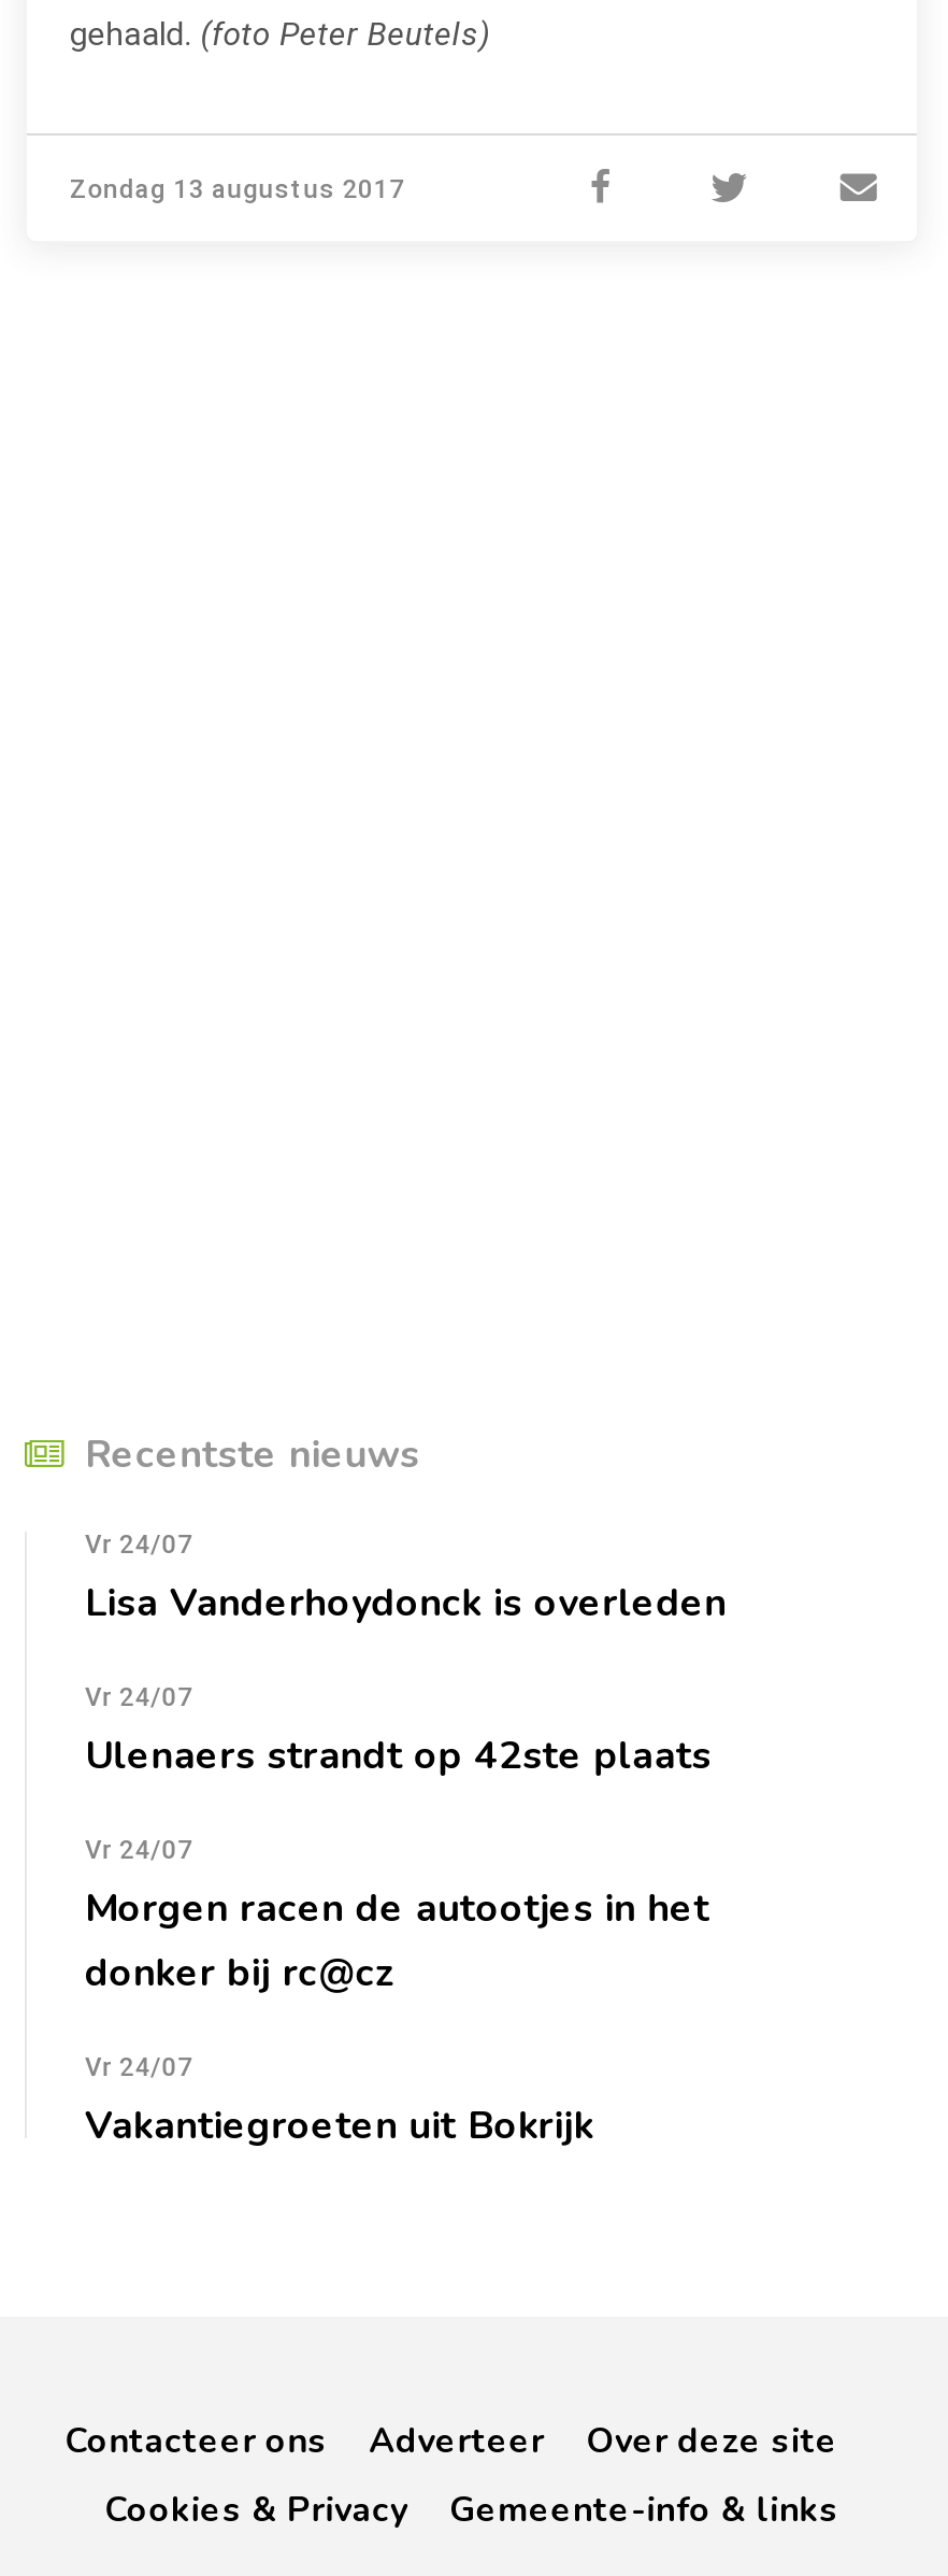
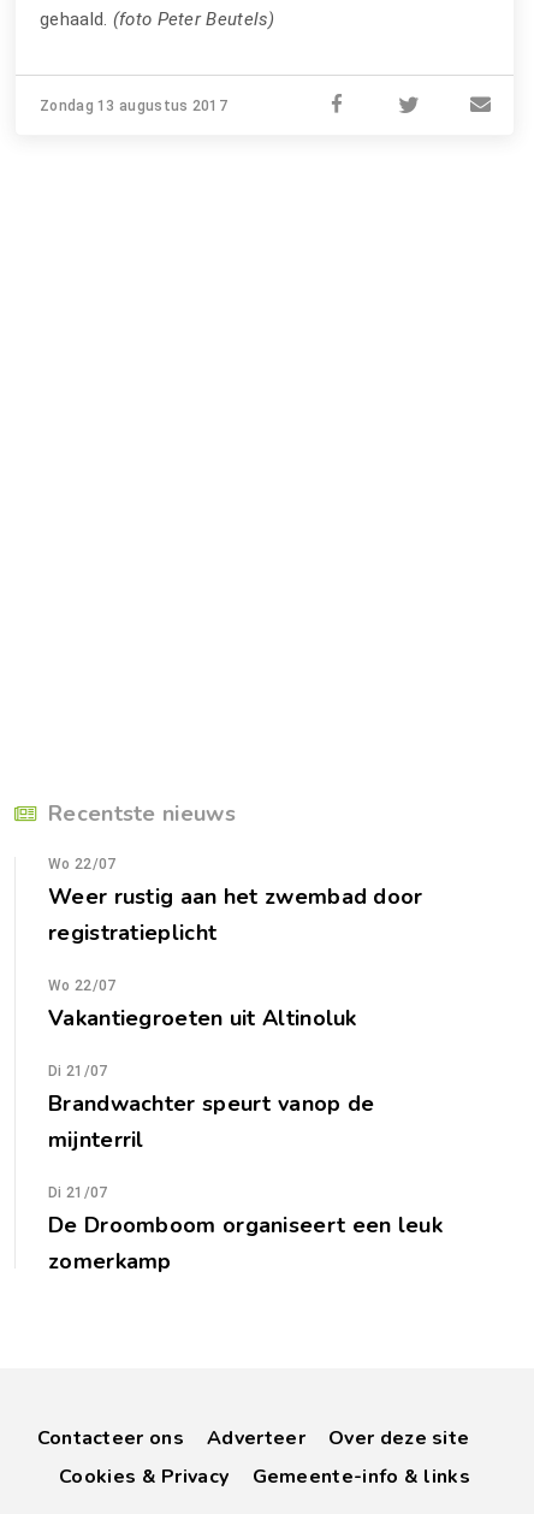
- Vr 24/07
- Lisa Vanderhoydonck is overleden
+ Wo 22/07
+ Weer rustig aan het zwembad door
+ registratieplicht

- Vr 24/07
- Ulenaers strandt op 42ste plaats
+ Wo 22/07
+ Vakantiegroeten uit Altinoluk

- Vr 24/07
- Morgen racen de autootjes in het
- donker bij rc@cz
+ Di 21/07
+ Brandwachter speurt vanop de
+ mijnterril

- Vr 24/07
- Vakantiegroeten uit Bokrijk
+ Di 21/07
+ De Droomboom organiseert een leuk
+ zomerkamp
